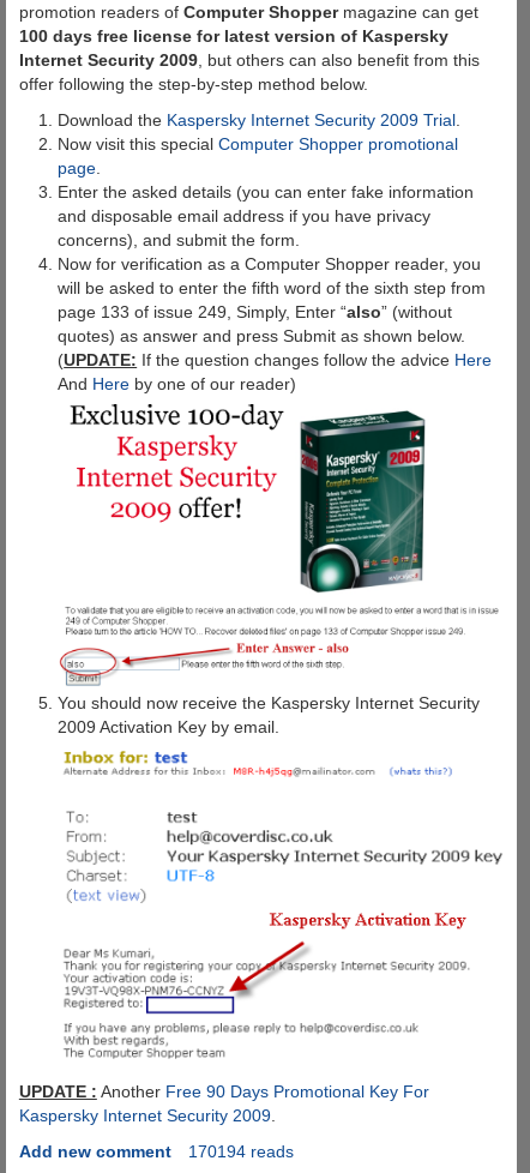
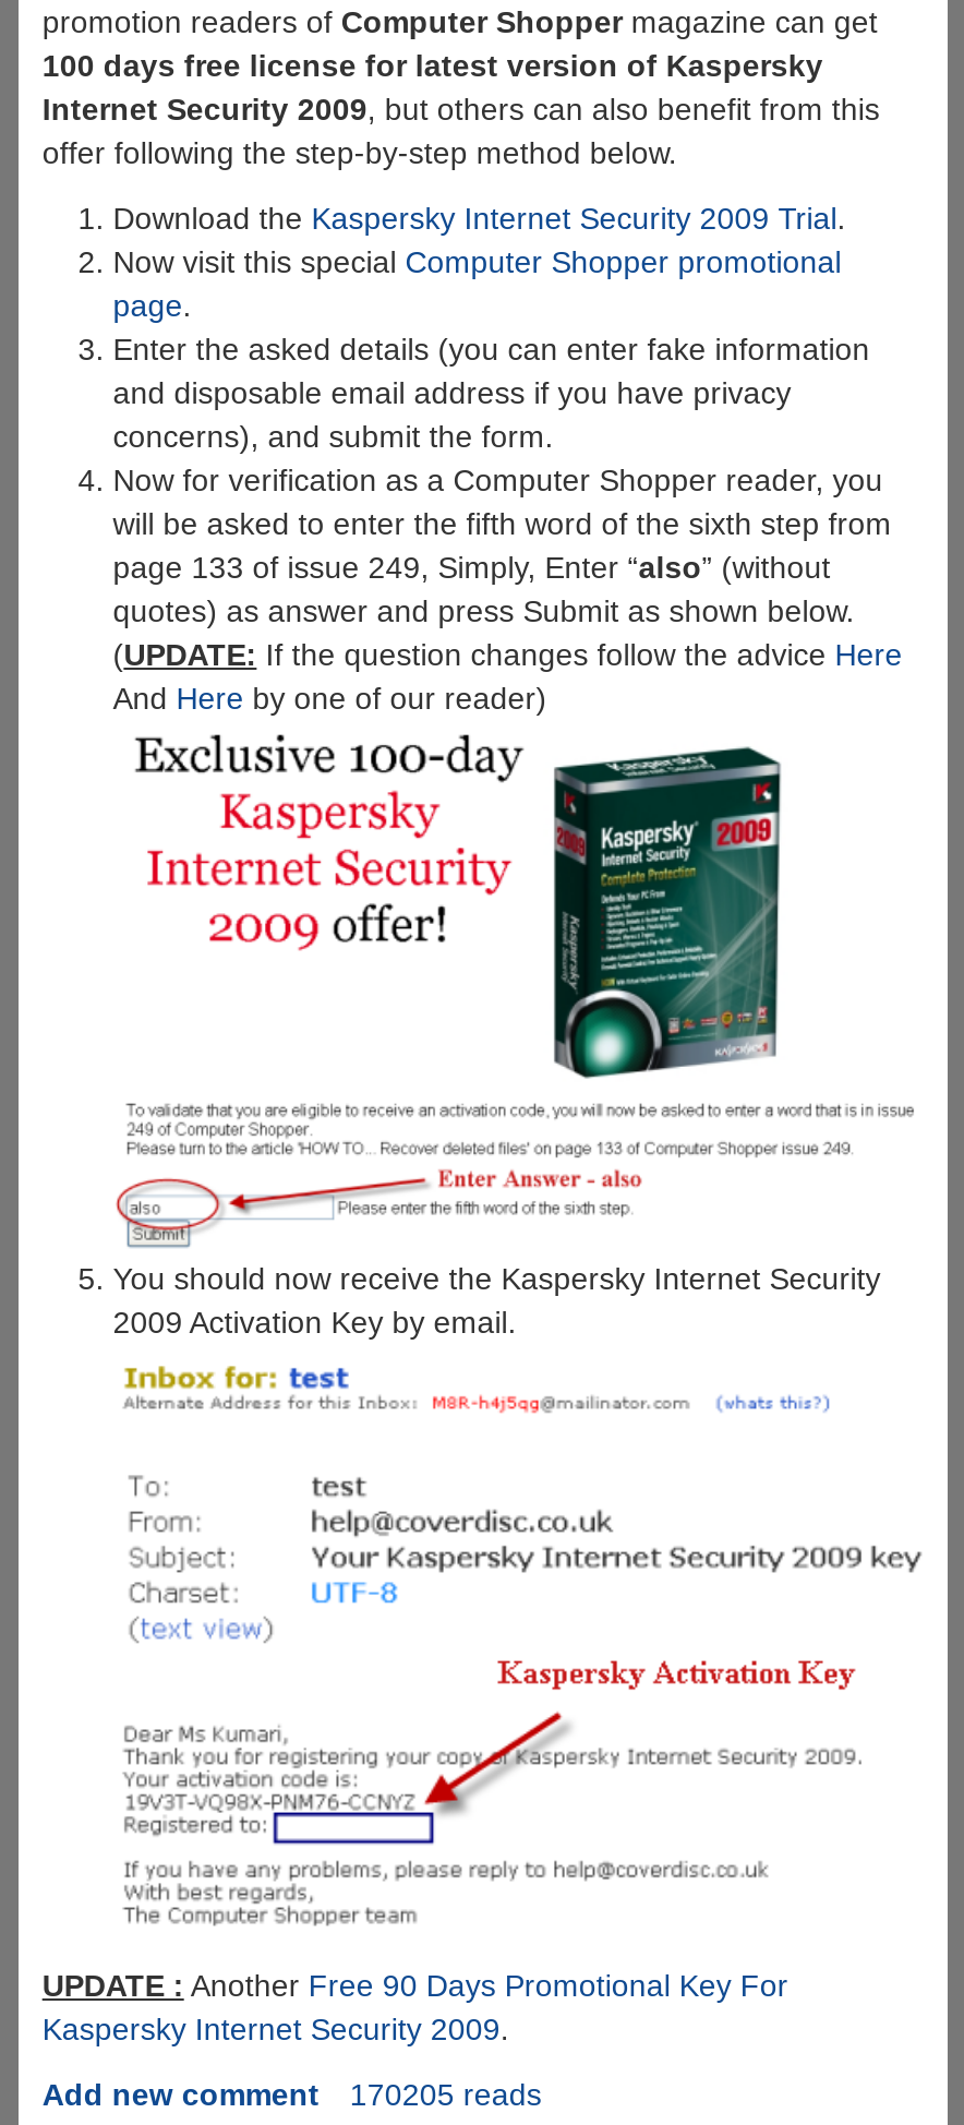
- Add new comment 170194 reads
+ Add new comment 170205 reads
